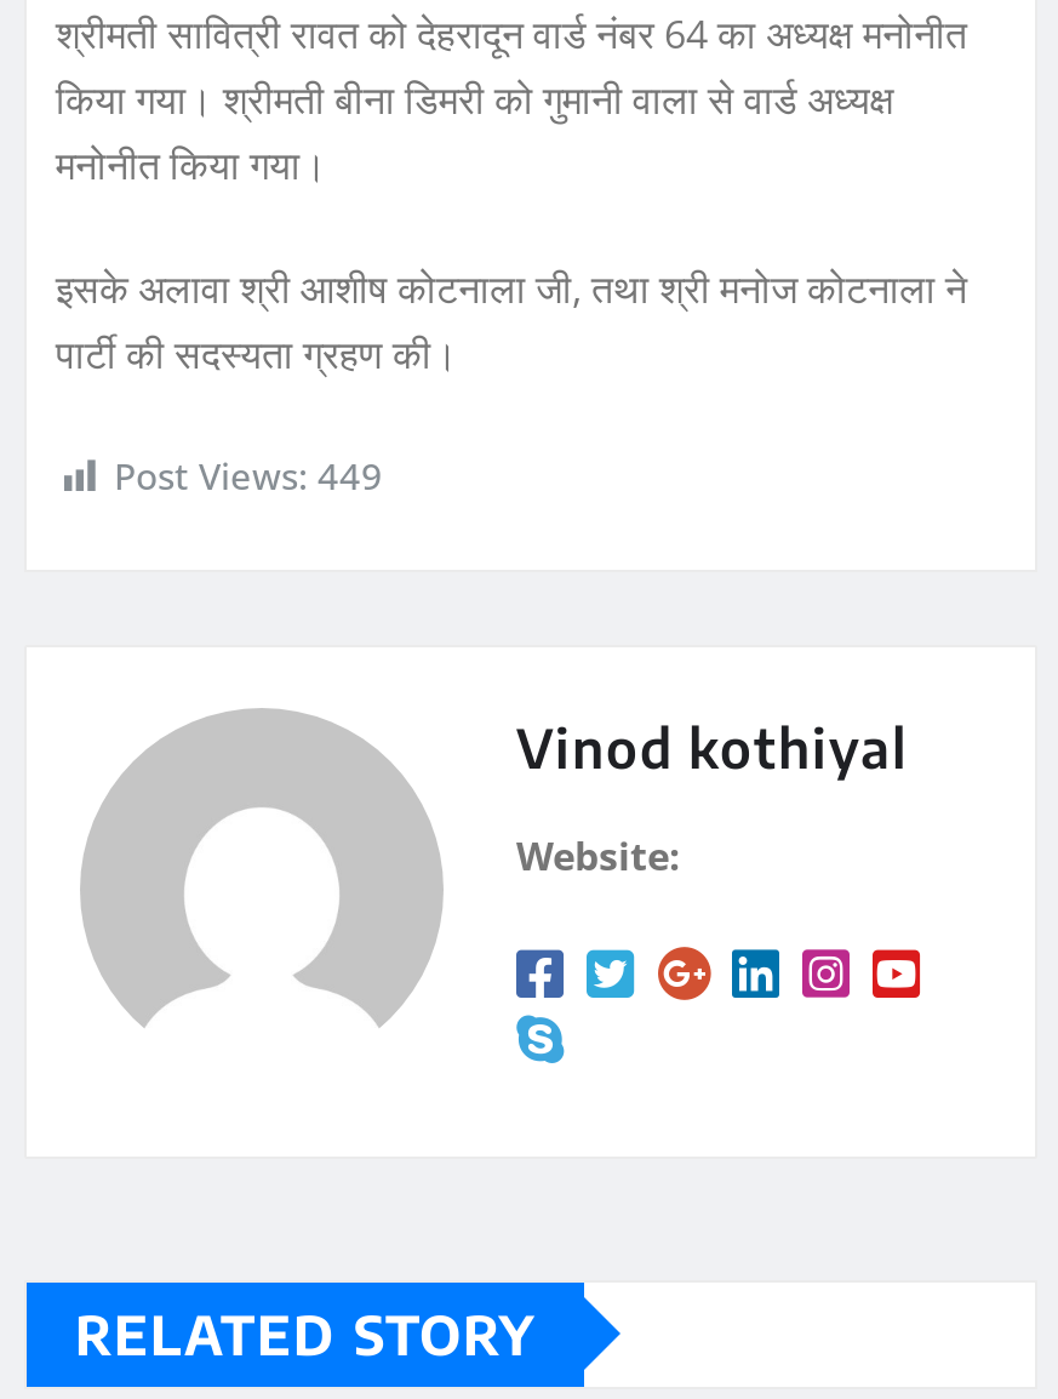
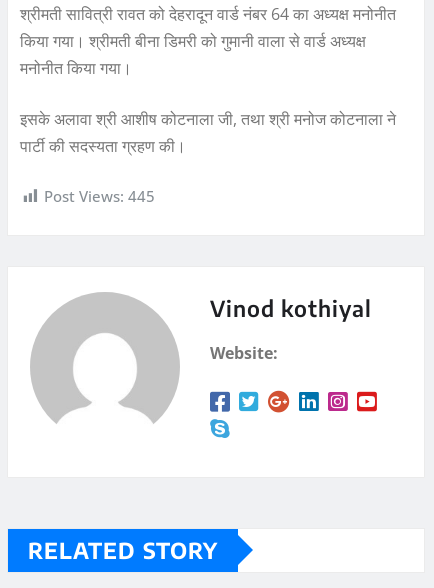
- Post Views: 449
+ Post Views: 445
